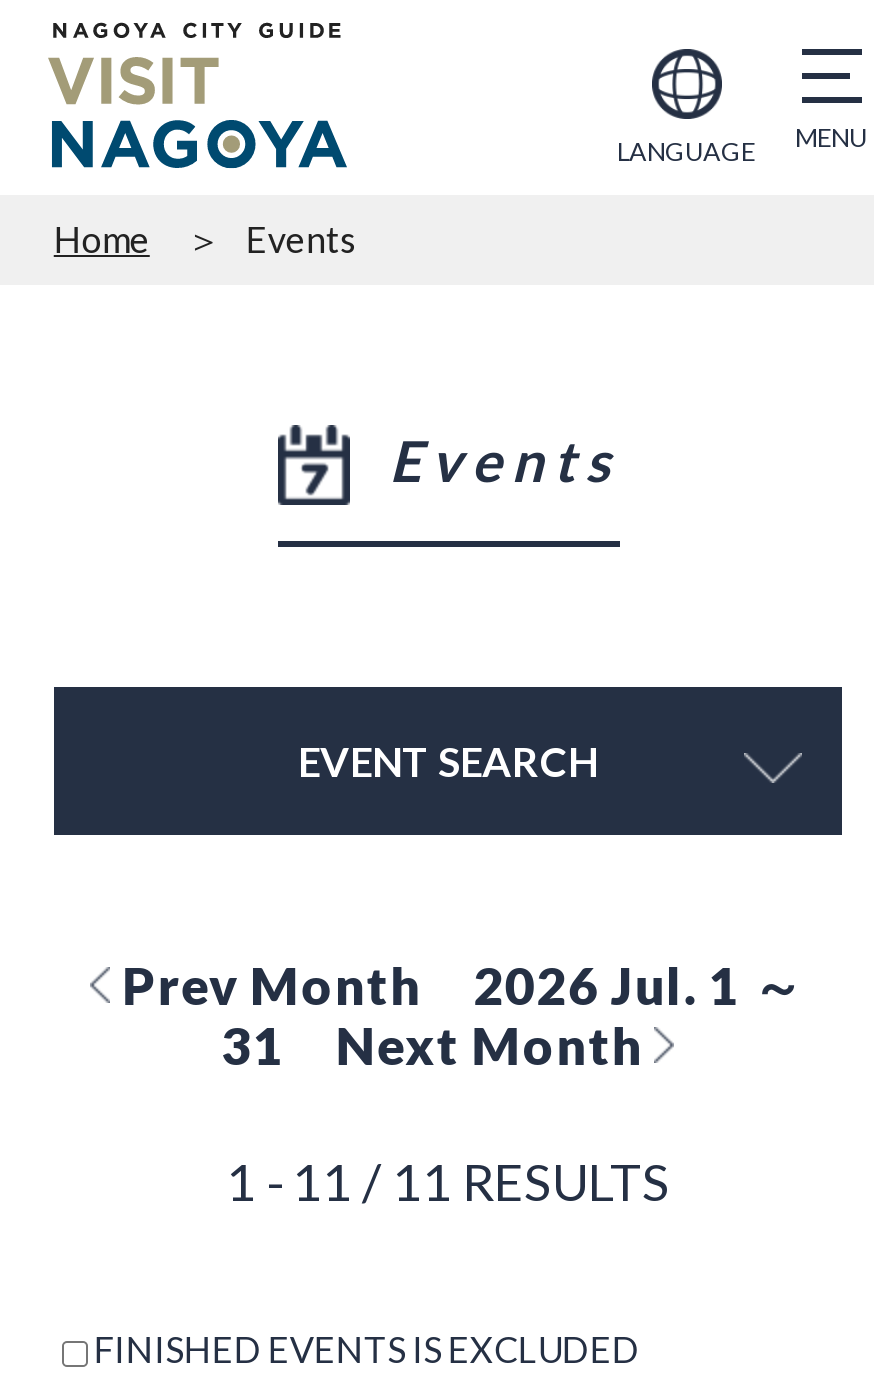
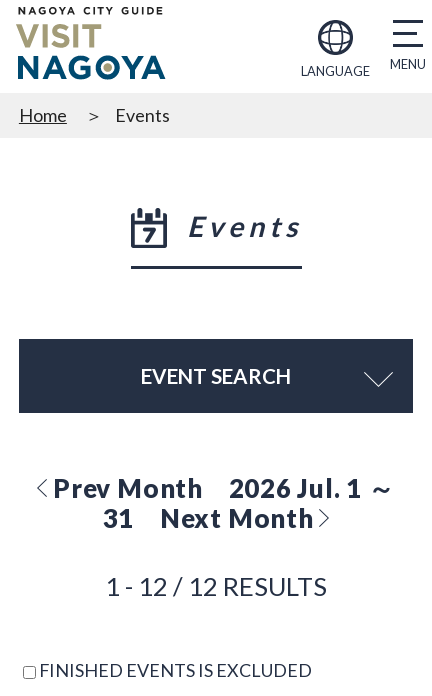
- 1 - 11 / 11 RESULTS
+ 1 - 12 / 12 RESULTS
